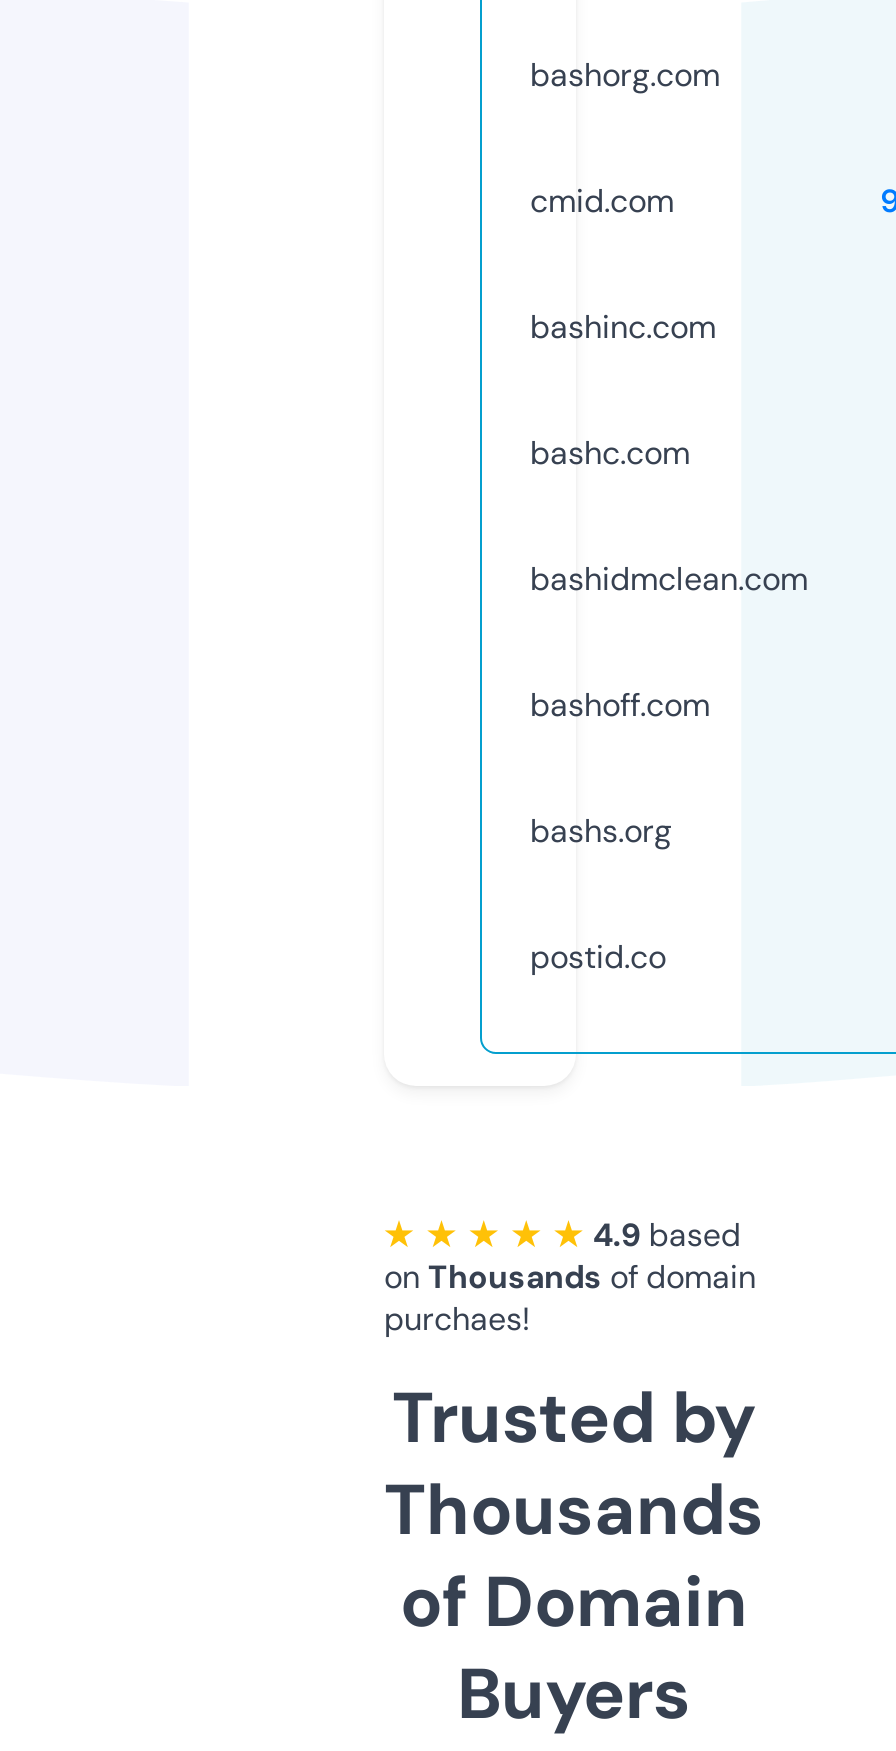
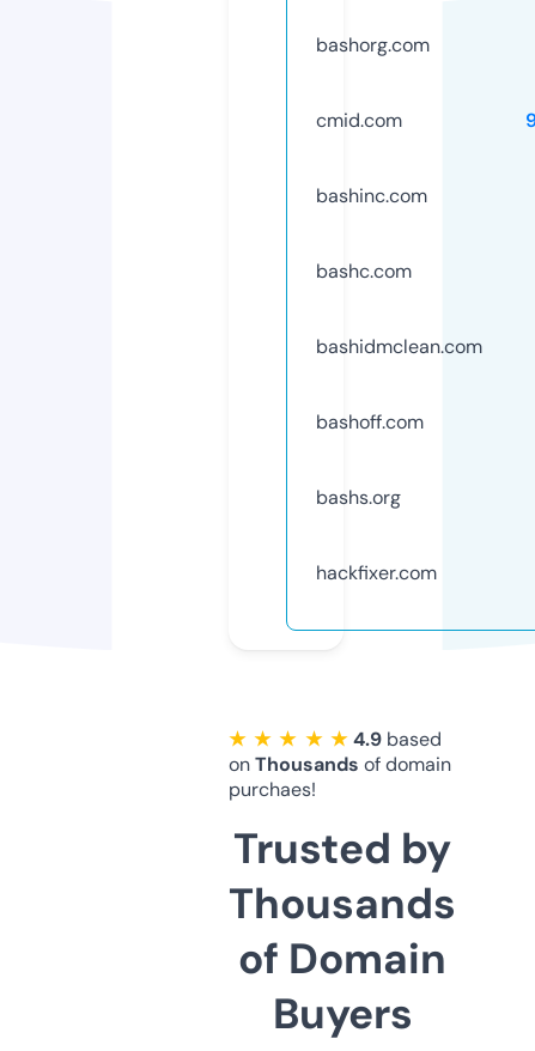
- postid.co
+ hackfixer.com
